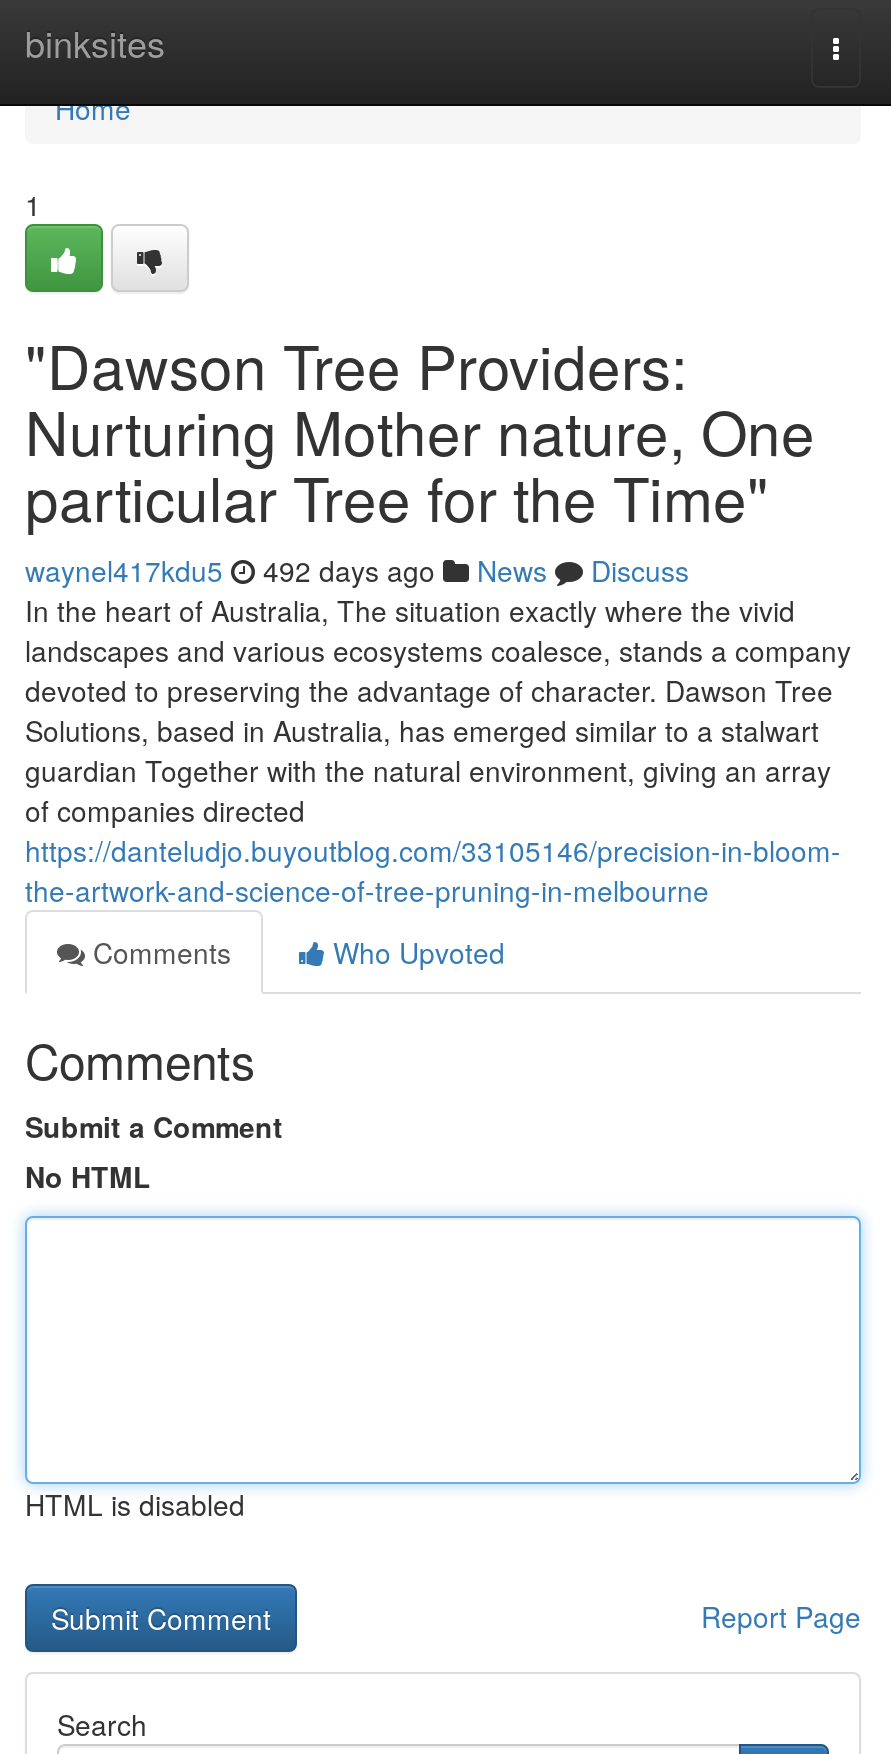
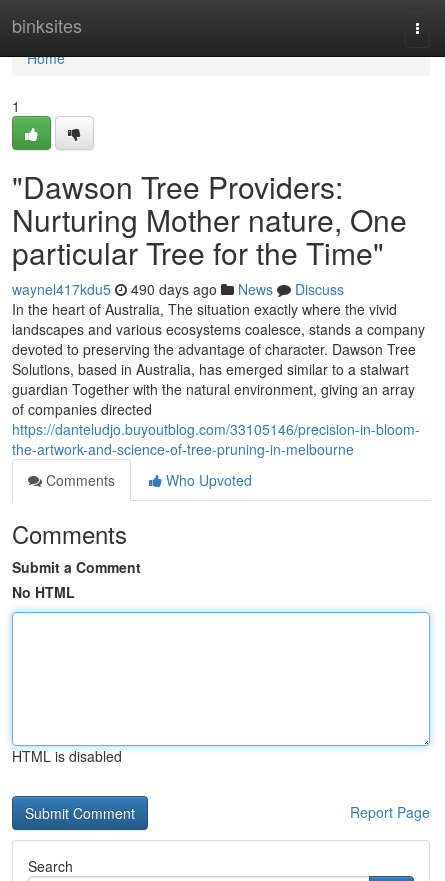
- waynel417kdu5 492 days ago News Discuss
+ waynel417kdu5 490 days ago News Discuss
